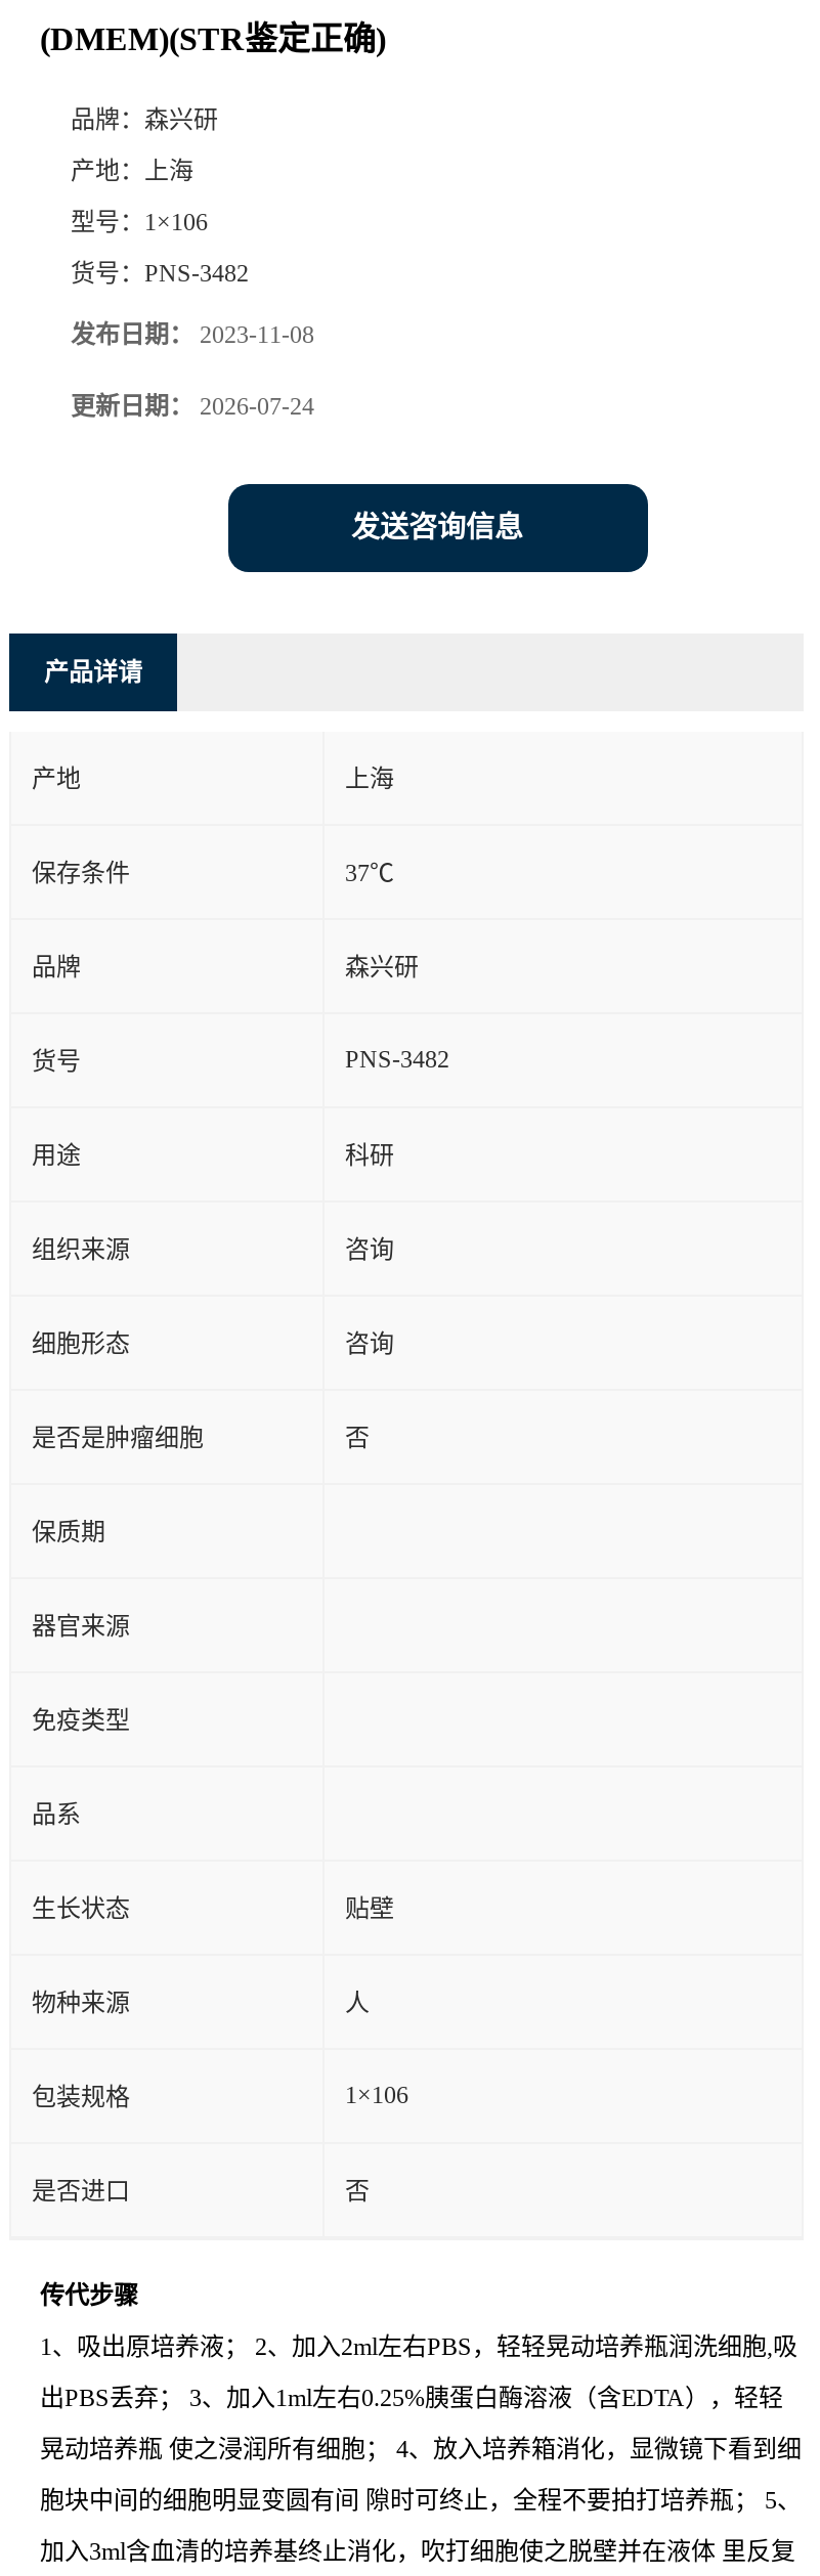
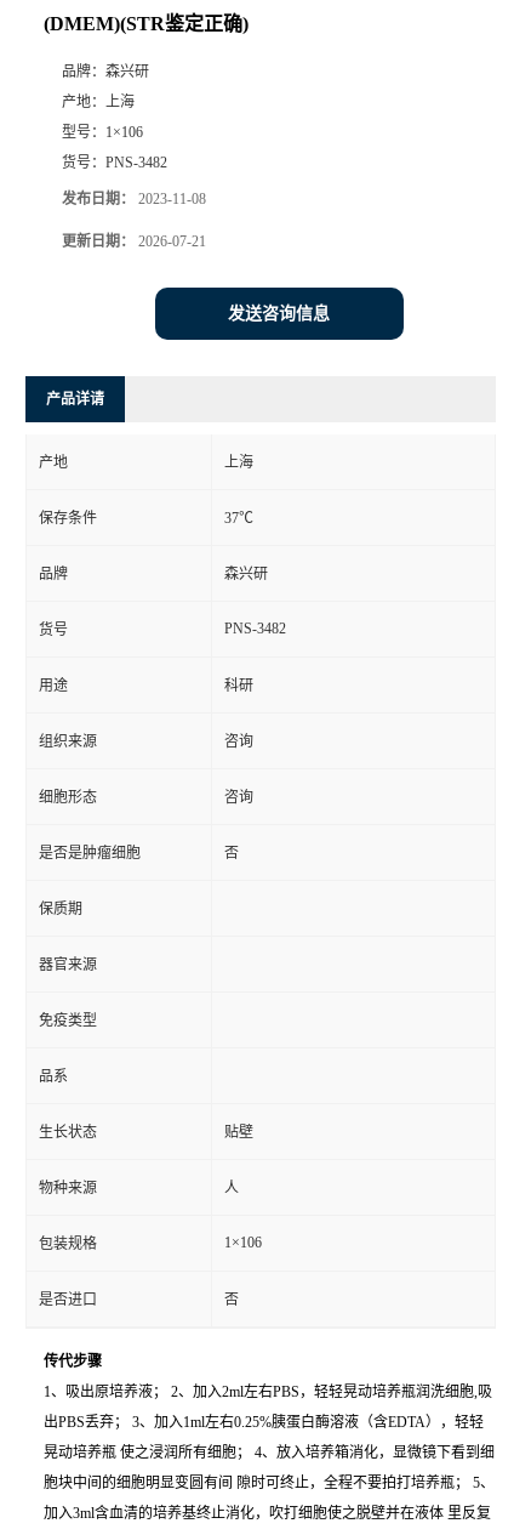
- 更新日期：2026-07-24
+ 更新日期：2026-07-21
